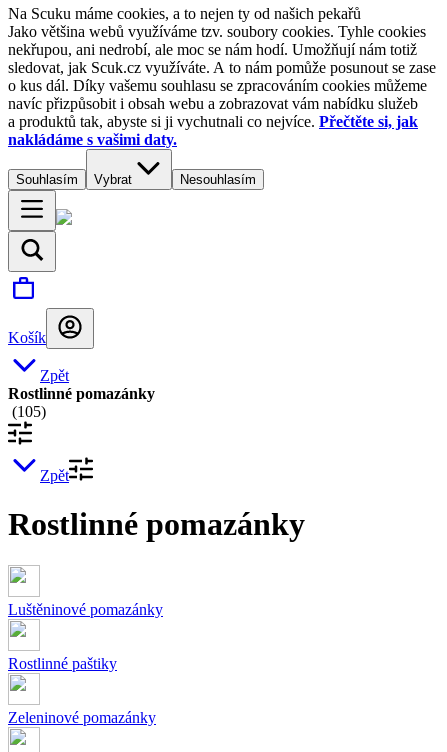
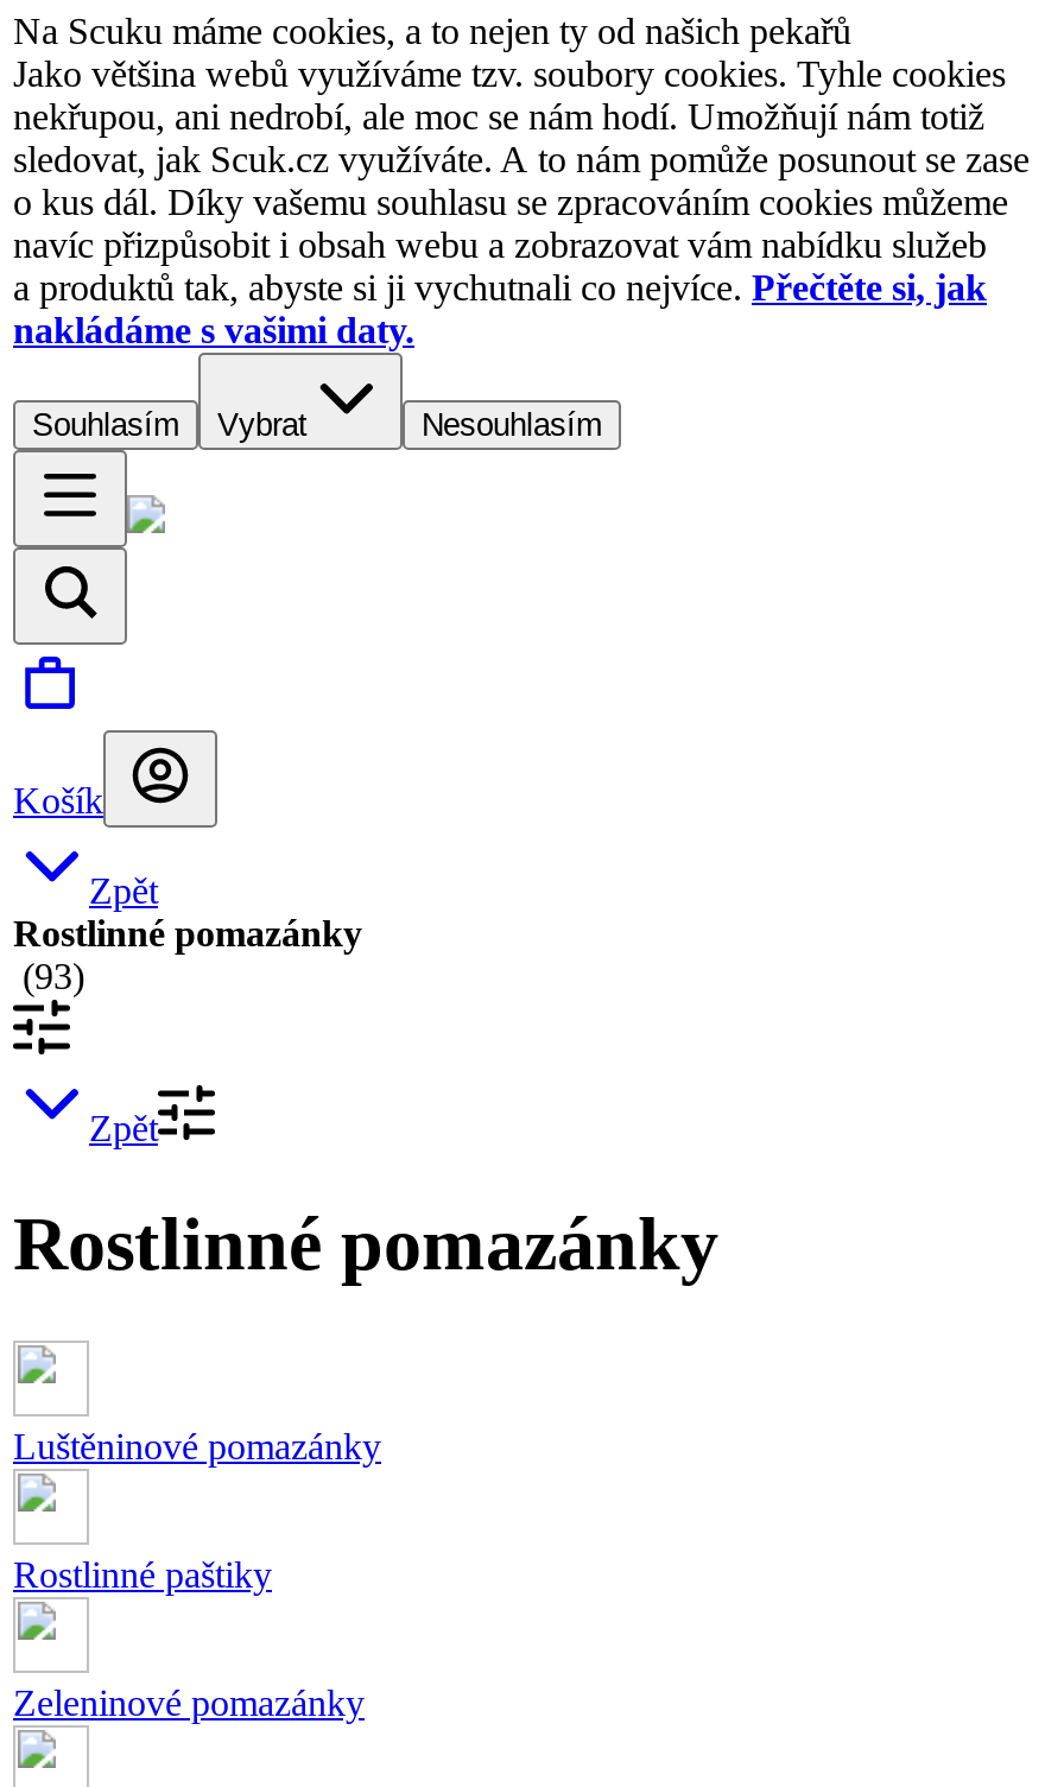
- (105)
+ (93)
